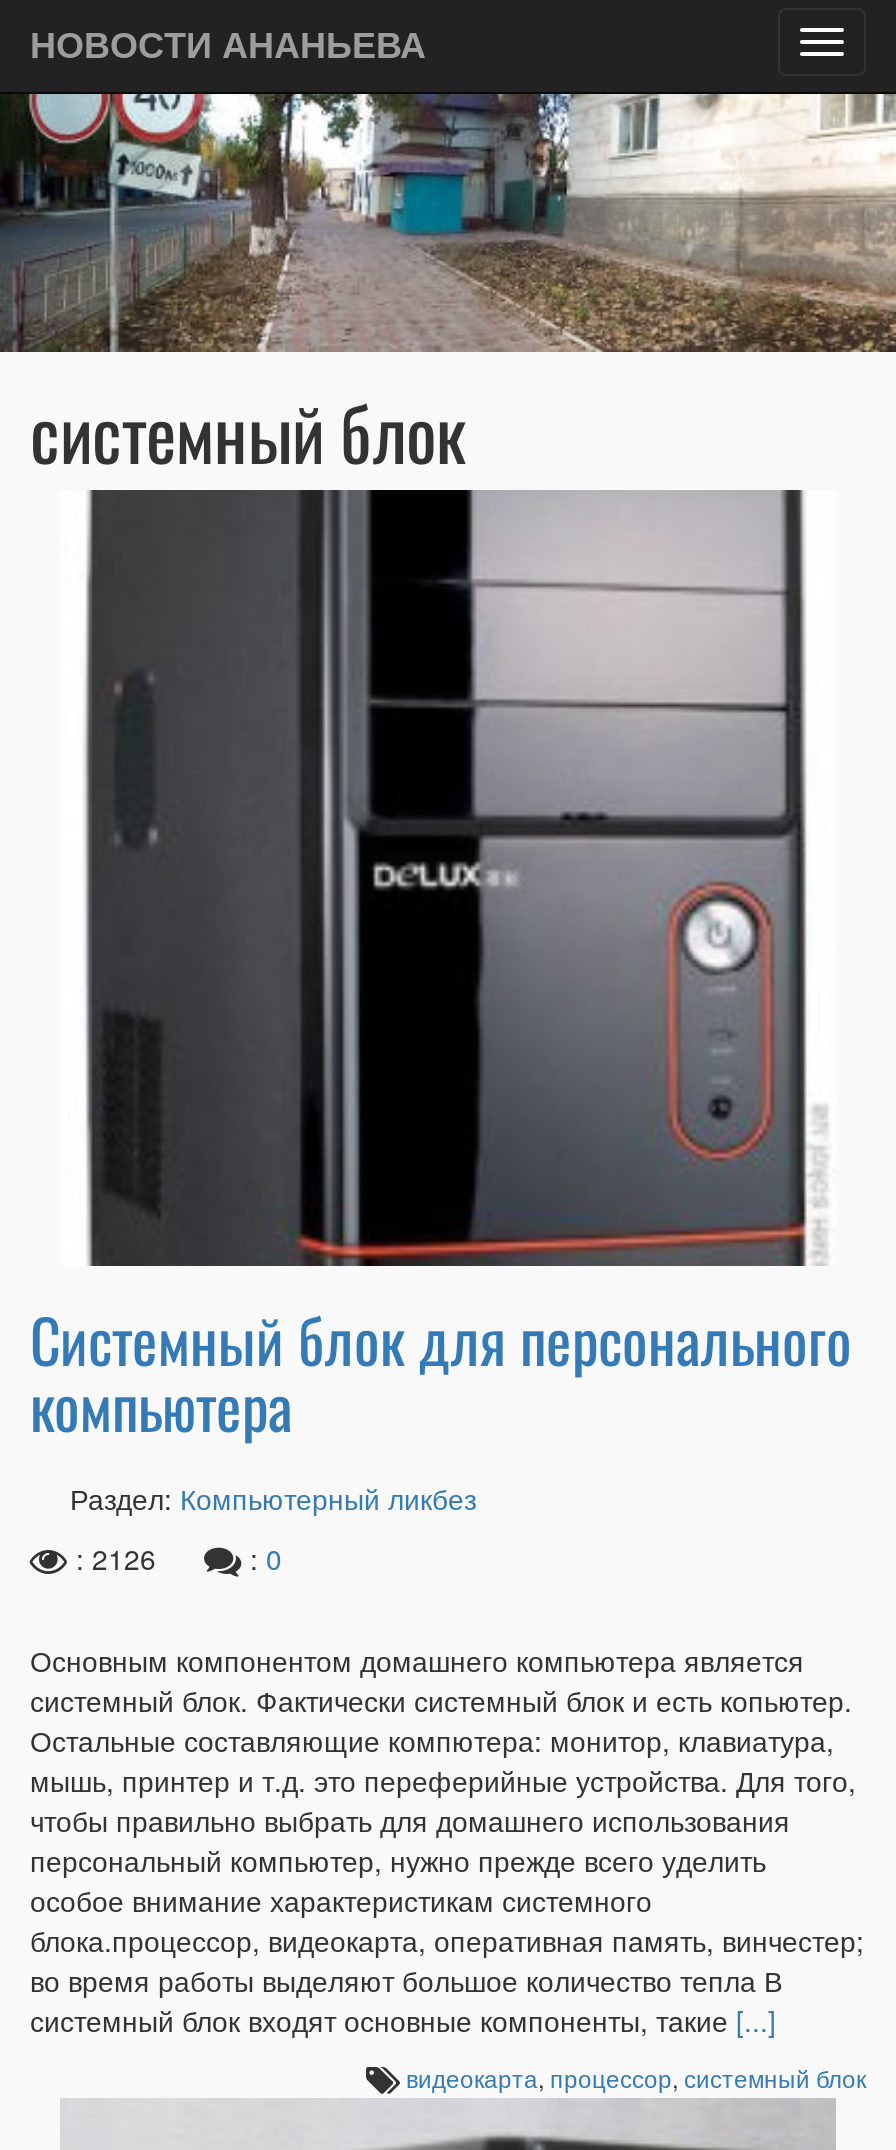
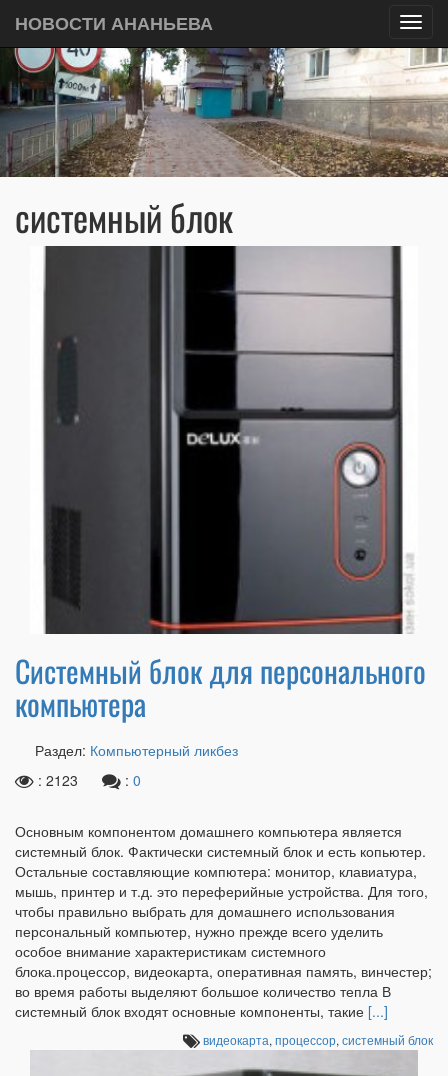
- : 2126 : 0
+ : 2123 : 0
